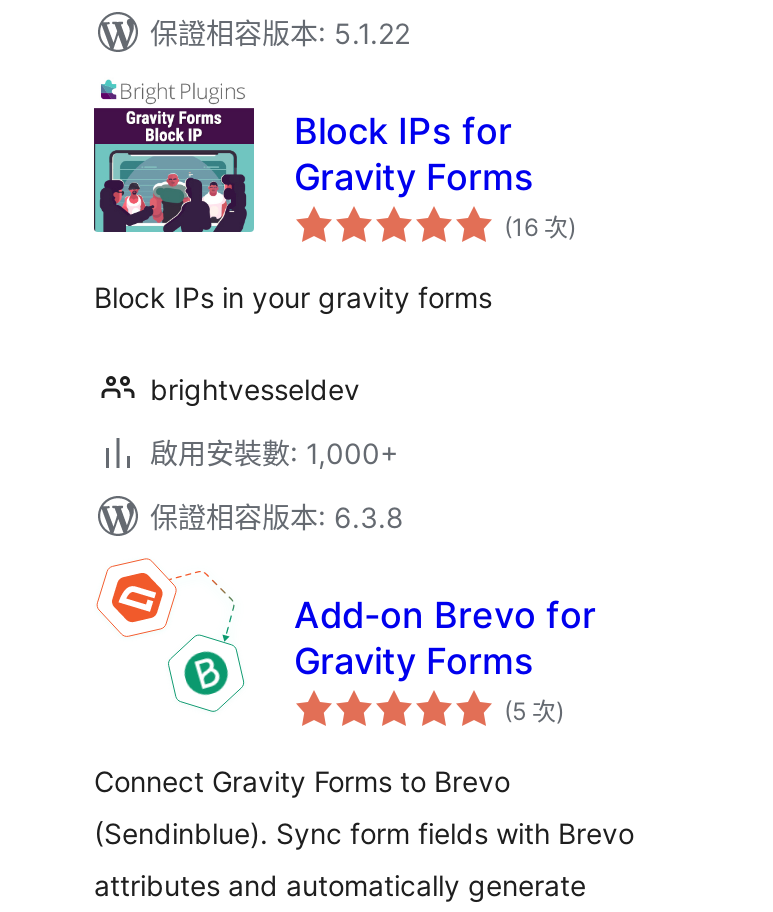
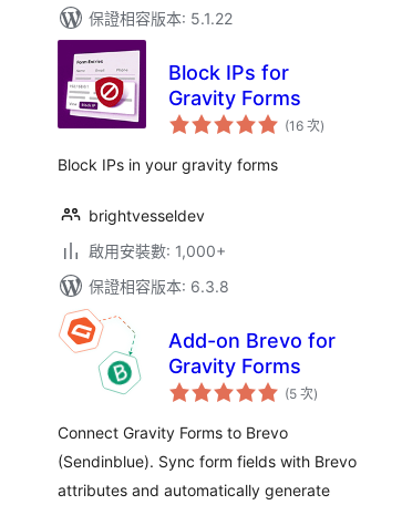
- [image]
+ [image]
